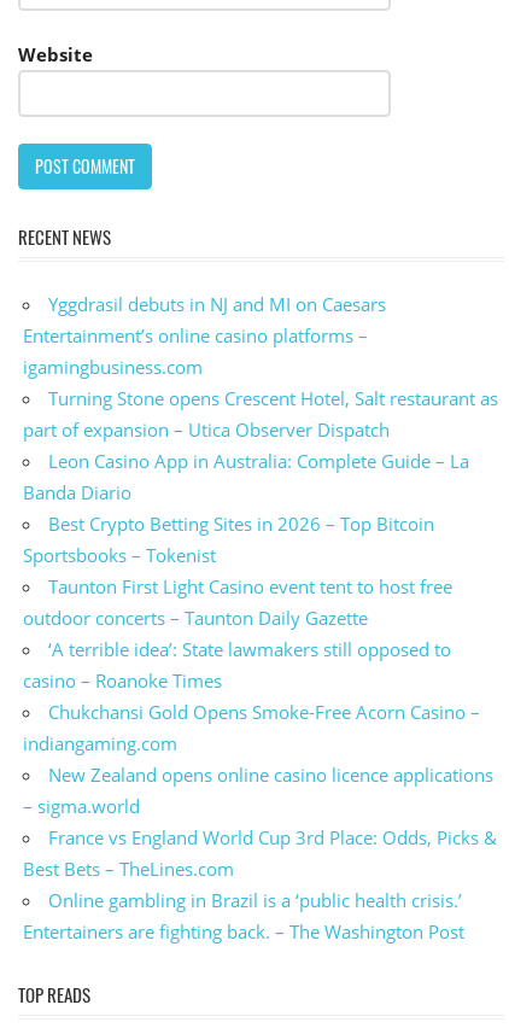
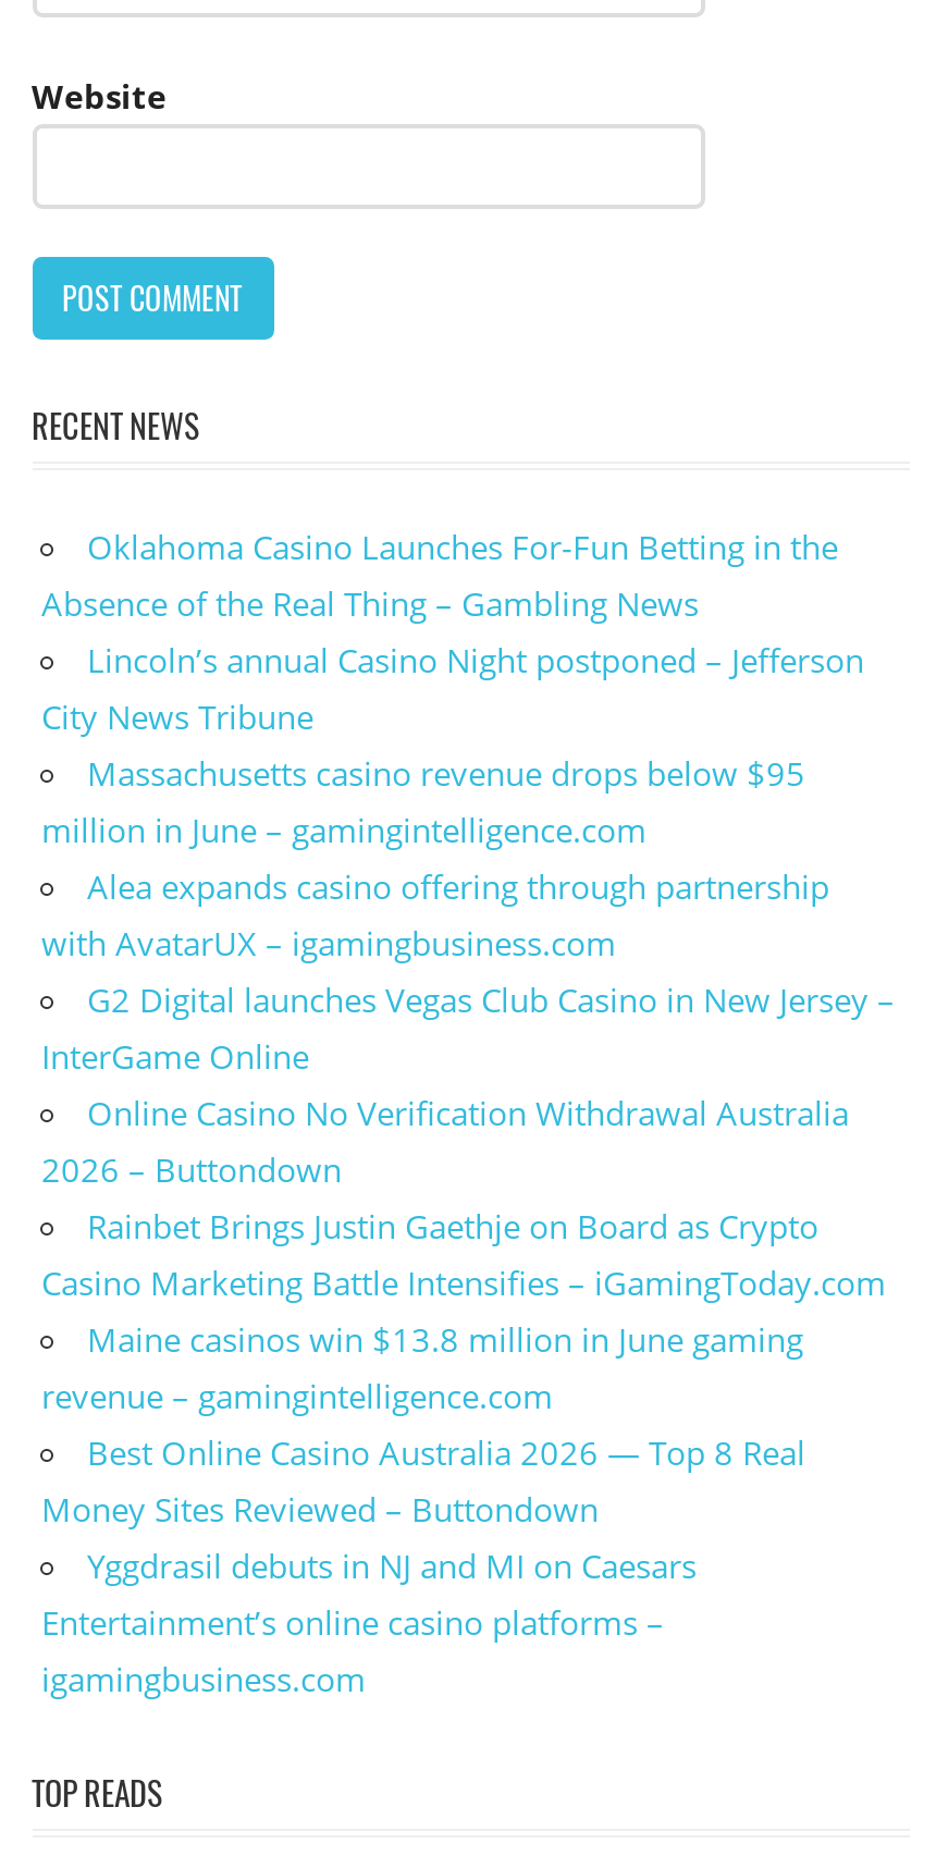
+ Oklahoma Casino Launches For-Fun Betting in the
+ Absence of the Real Thing – Gambling News
+ Lincoln’s annual Casino Night postponed – Jefferson
+ City News Tribune
+ Massachusetts casino revenue drops below $95
+ million in June – gamingintelligence.com
+ Alea expands casino offering through partnership
+ with AvatarUX – igamingbusiness.com
+ G2 Digital launches Vegas Club Casino in New Jersey –
+ InterGame Online
+ Online Casino No Verification Withdrawal Australia
+ 2026 – Buttondown
+ Rainbet Brings Justin Gaethje on Board as Crypto
+ Casino Marketing Battle Intensifies – iGamingToday.com
+ Maine casinos win $13.8 million in June gaming
+ revenue – gamingintelligence.com
+ Best Online Casino Australia 2026 — Top 8 Real
+ Money Sites Reviewed – Buttondown

moved down: Yggdrasil debuts in NJ and MI on Caesars | Entertainment’s online casino platforms – | igamingbusiness.com

- Turning Stone opens Crescent Hotel, Salt restaurant as
- part of expansion – Utica Observer Dispatch
- Leon Casino App in Australia: Complete Guide – La
- Banda Diario
- Best Crypto Betting Sites in 2026 – Top Bitcoin
- Sportsbooks – Tokenist
- Taunton First Light Casino event tent to host free
- outdoor concerts – Taunton Daily Gazette
- ‘A terrible idea’: State lawmakers still opposed to
- casino – Roanoke Times
- Chukchansi Gold Opens Smoke-Free Acorn Casino –
- indiangaming.com
- New Zealand opens online casino licence applications
- – sigma.world
- France vs England World Cup 3rd Place: Odds, Picks &
- Best Bets – TheLines.com
- Online gambling in Brazil is a ‘public health crisis.’
- Entertainers are fighting back. – The Washington Post
